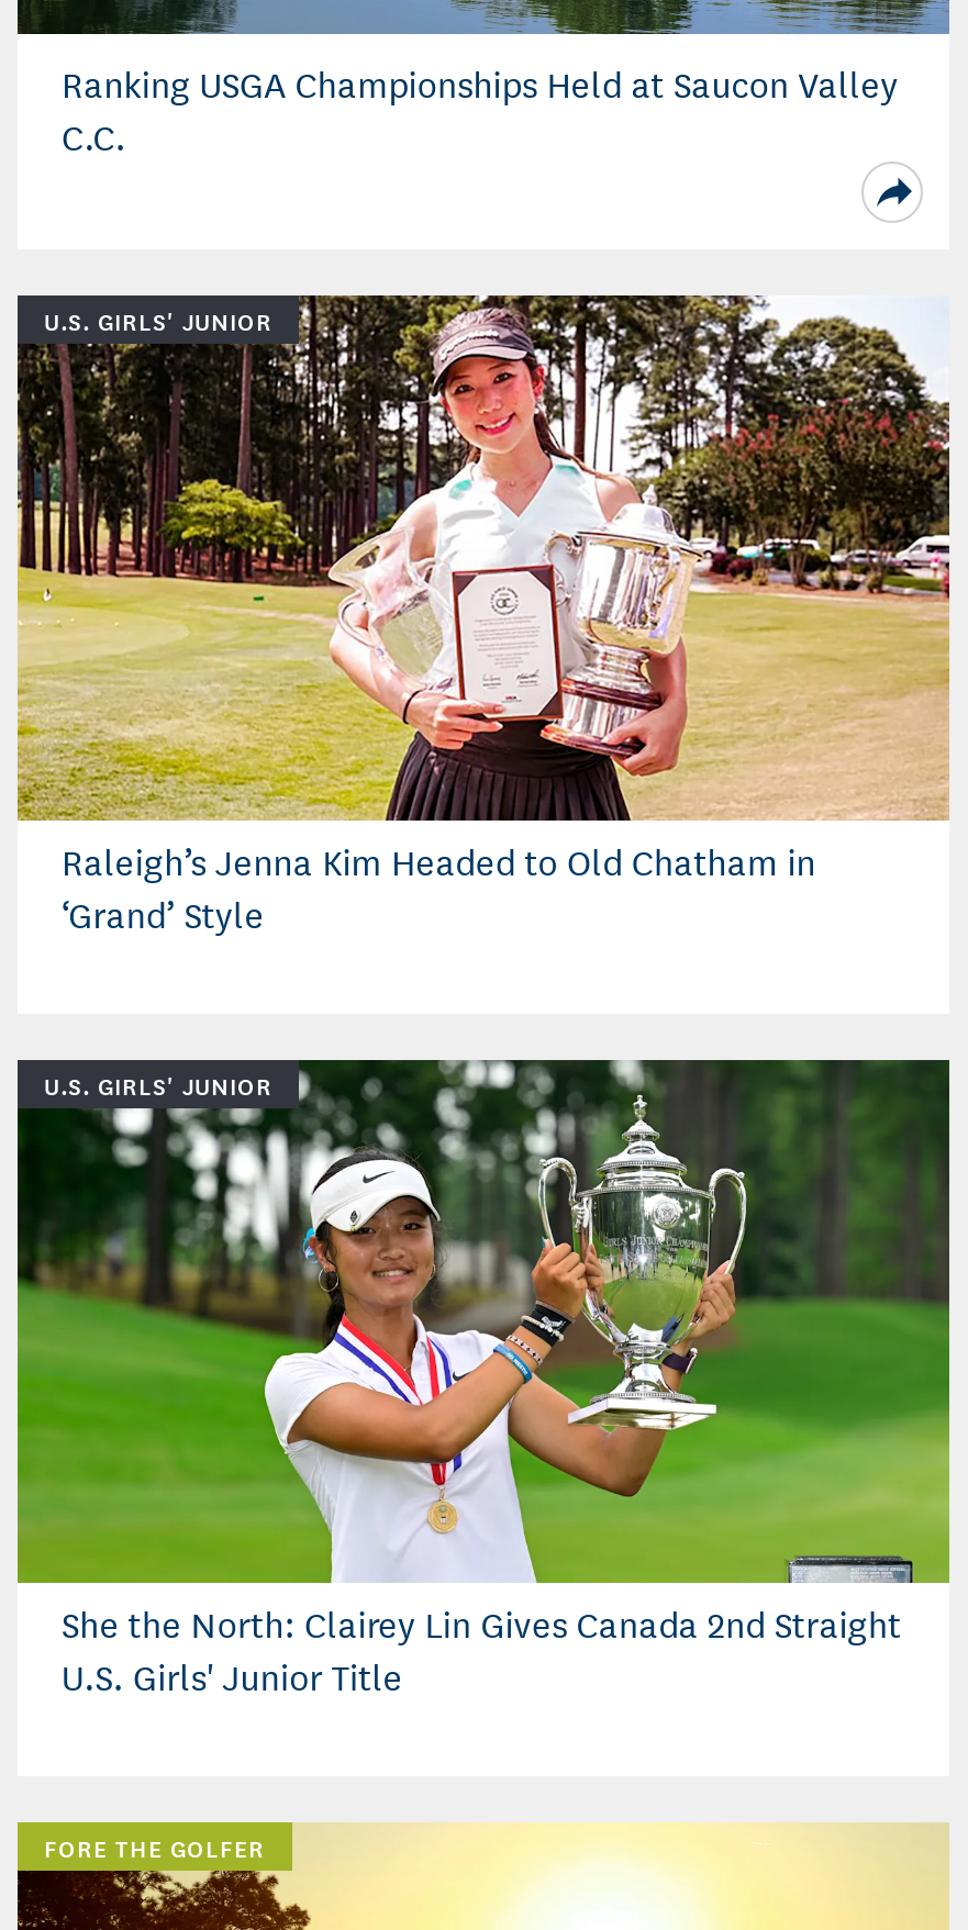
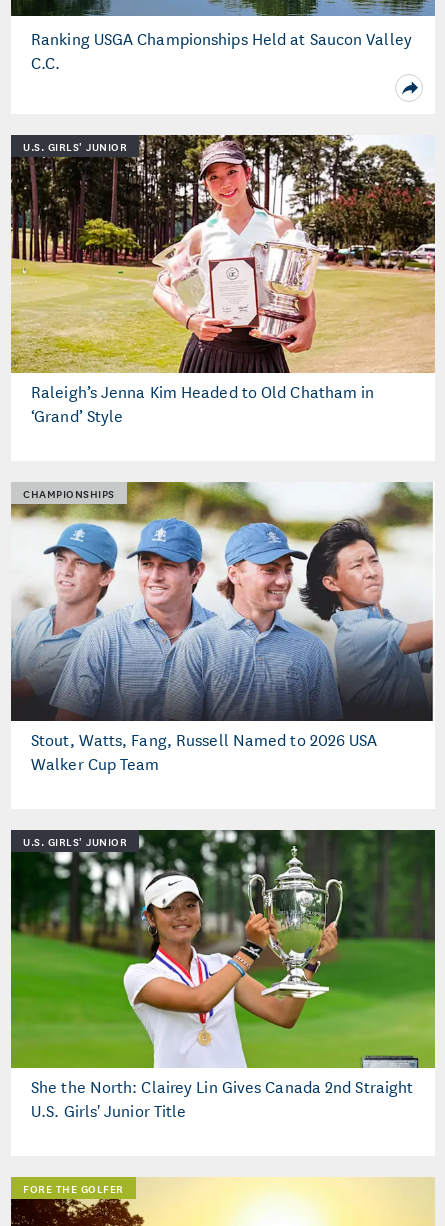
+ [image]
+ CHAMPIONSHIPS

+ Stout, Watts, Fang, Russell Named to 2026 USA
+ Walker Cup Team
